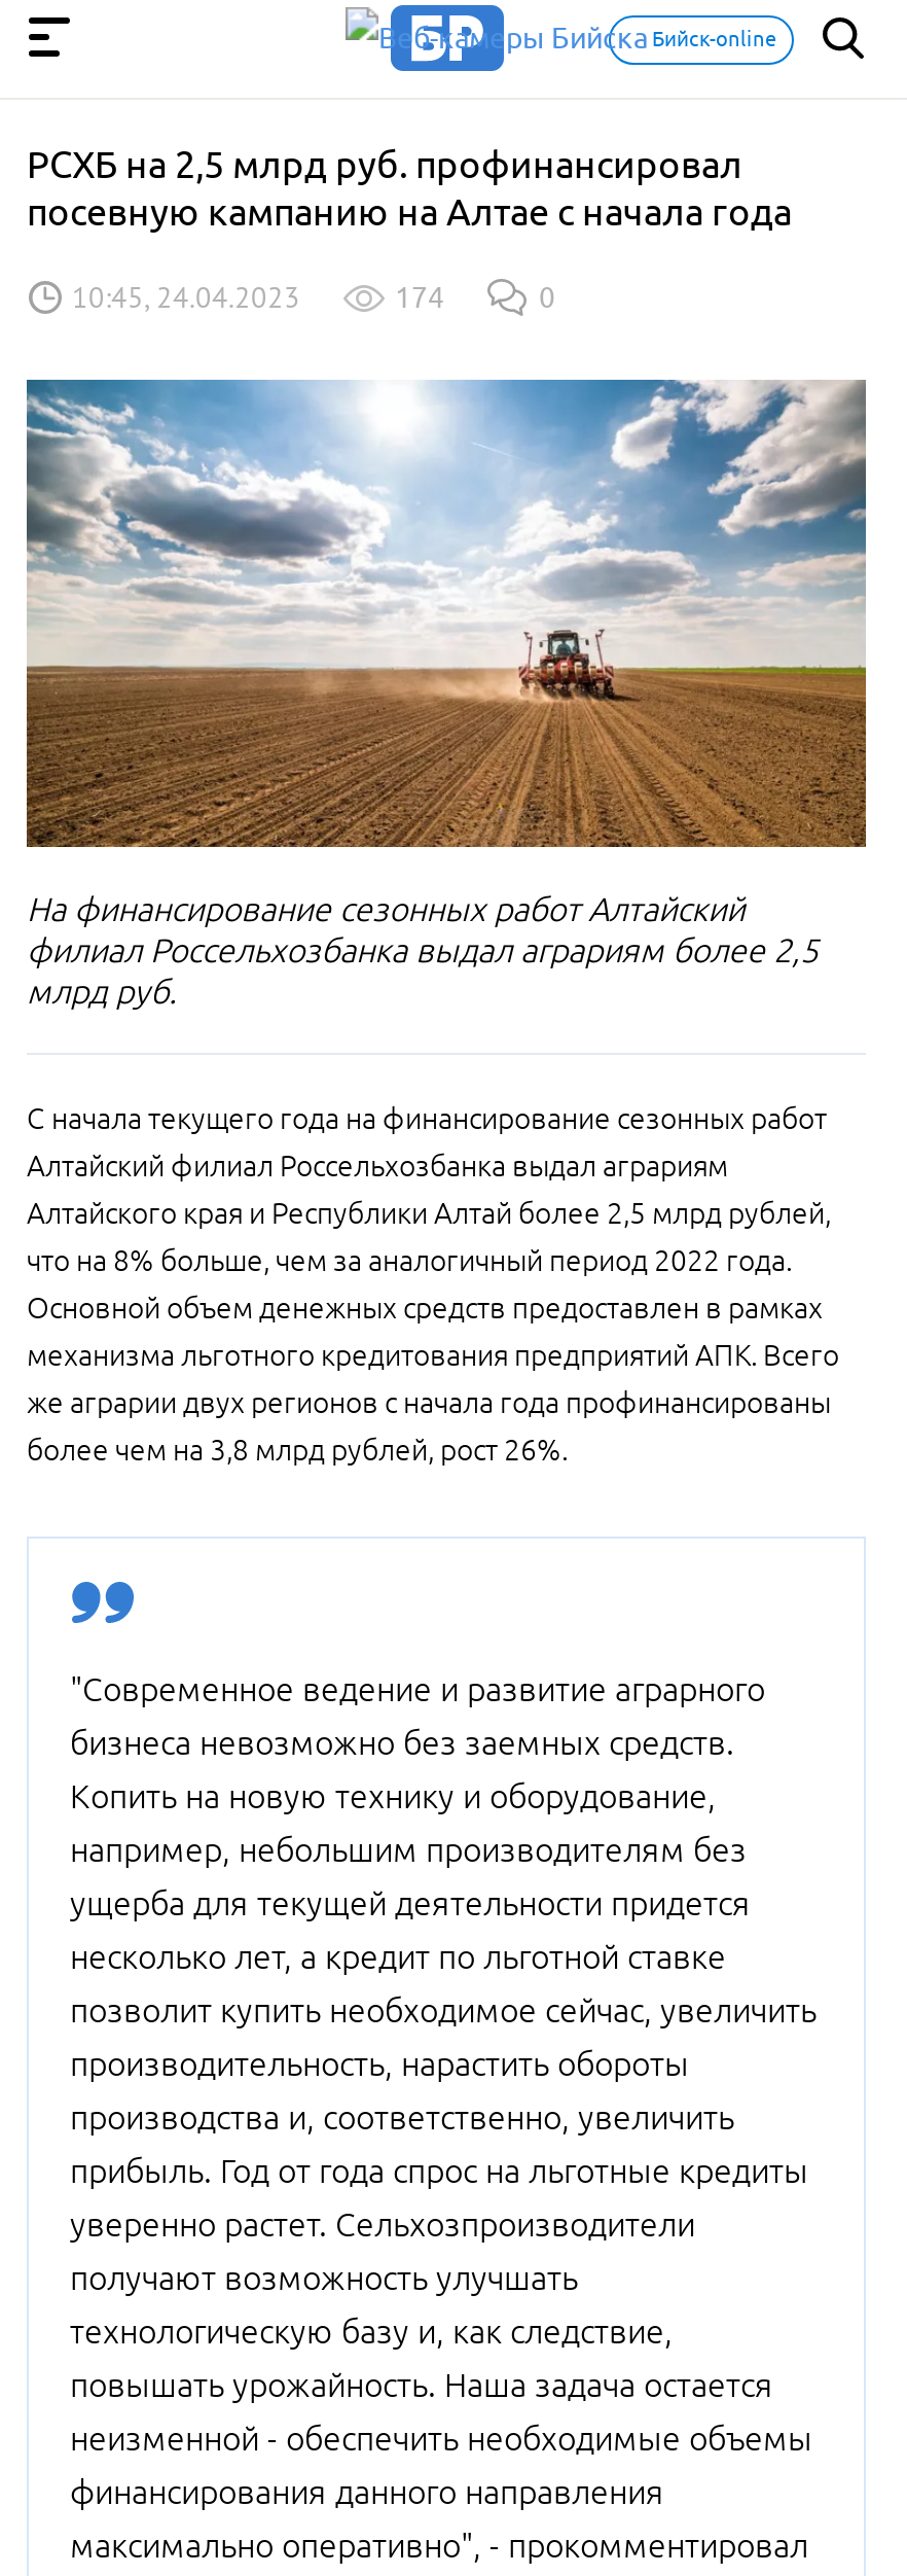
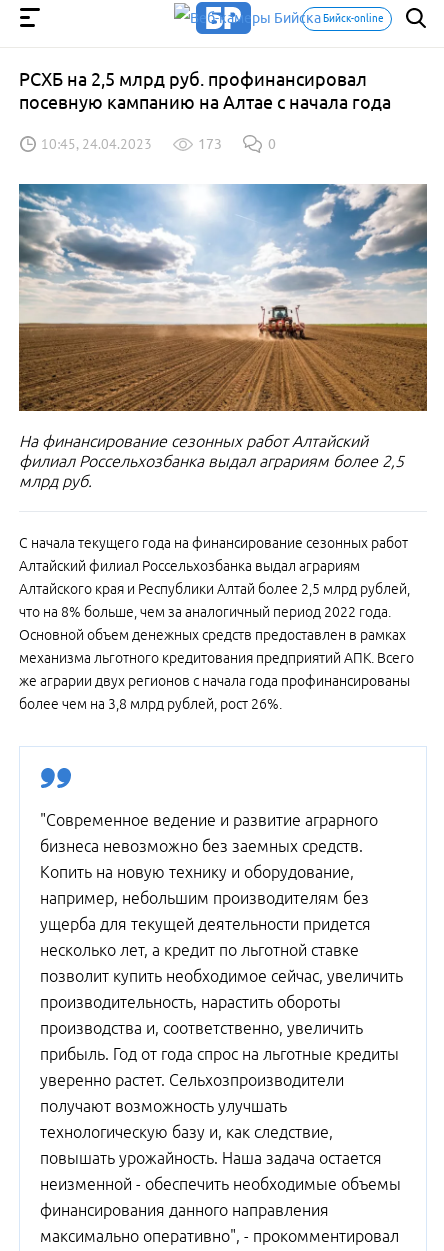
- 174
+ 173
